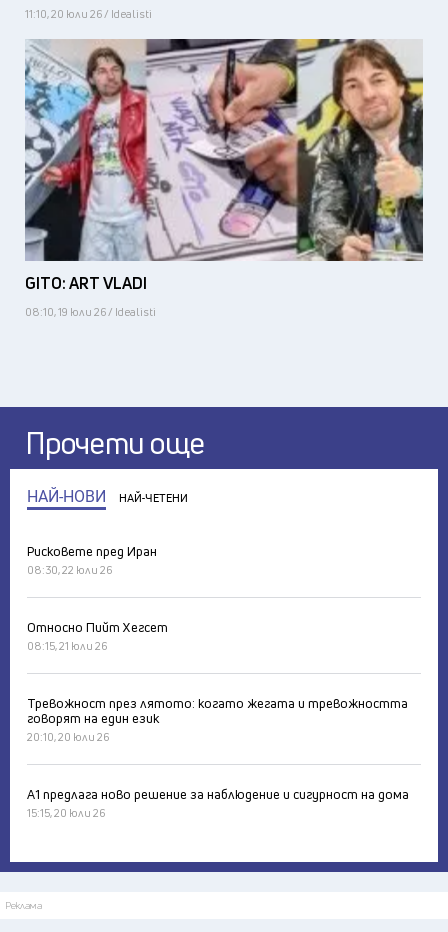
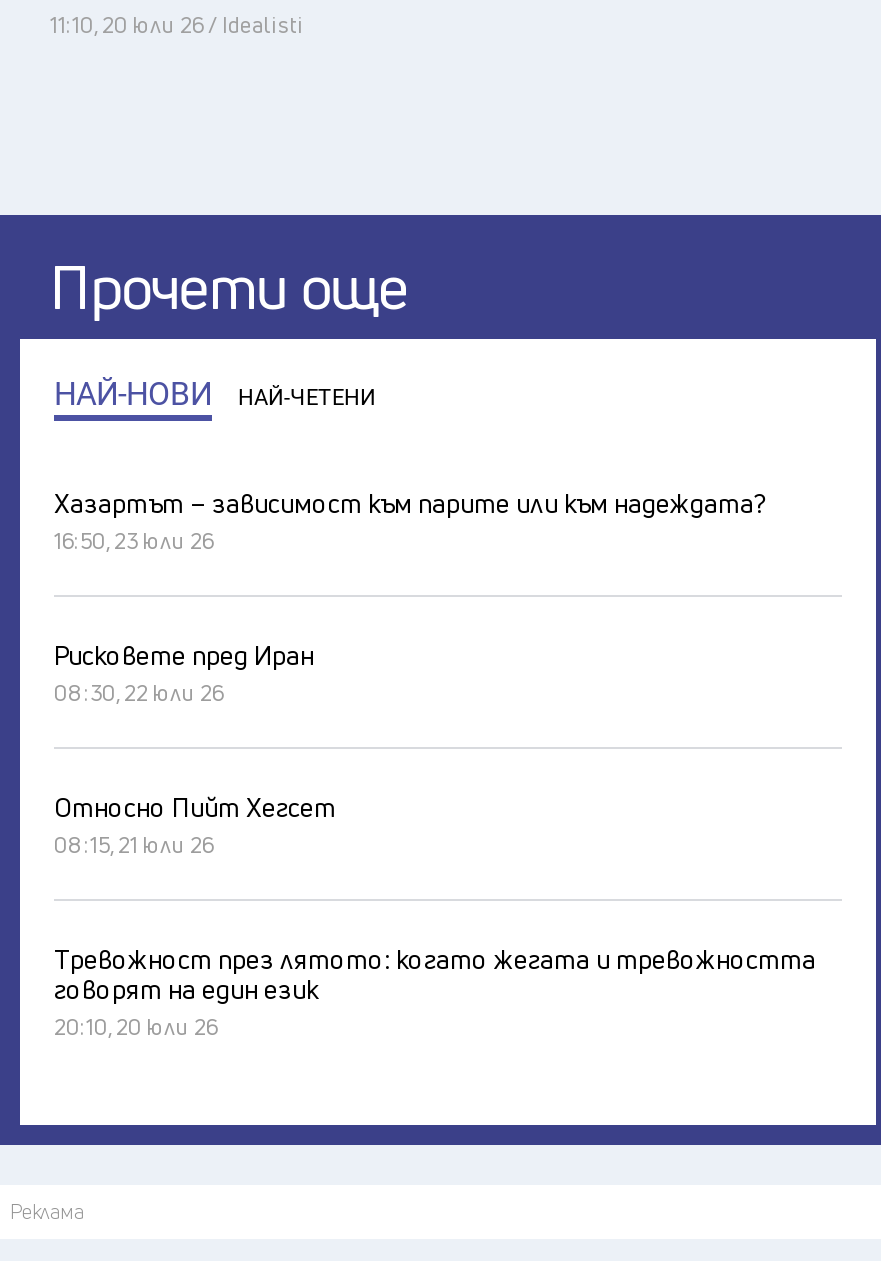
- [image]
- GITO: ART VLADI
- 08:10, 19 юли 26 / Idealisti

+ Хазартът – зависимост към парите или към надеждата?
+ 16:50, 23 юли 26

- А1 предлага ново решение за наблюдение и сигурност на дома
- 15:15, 20 юли 26
